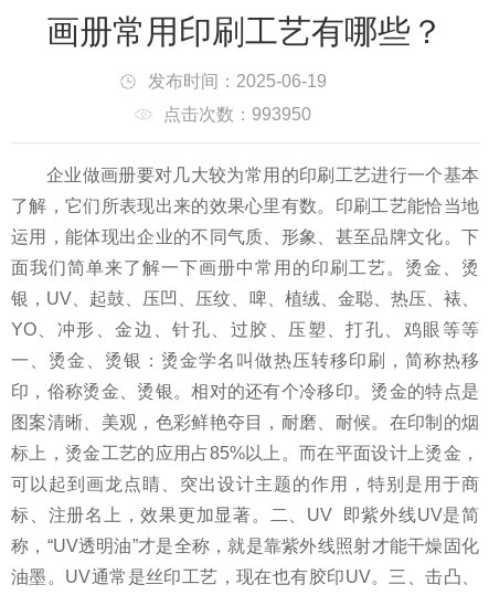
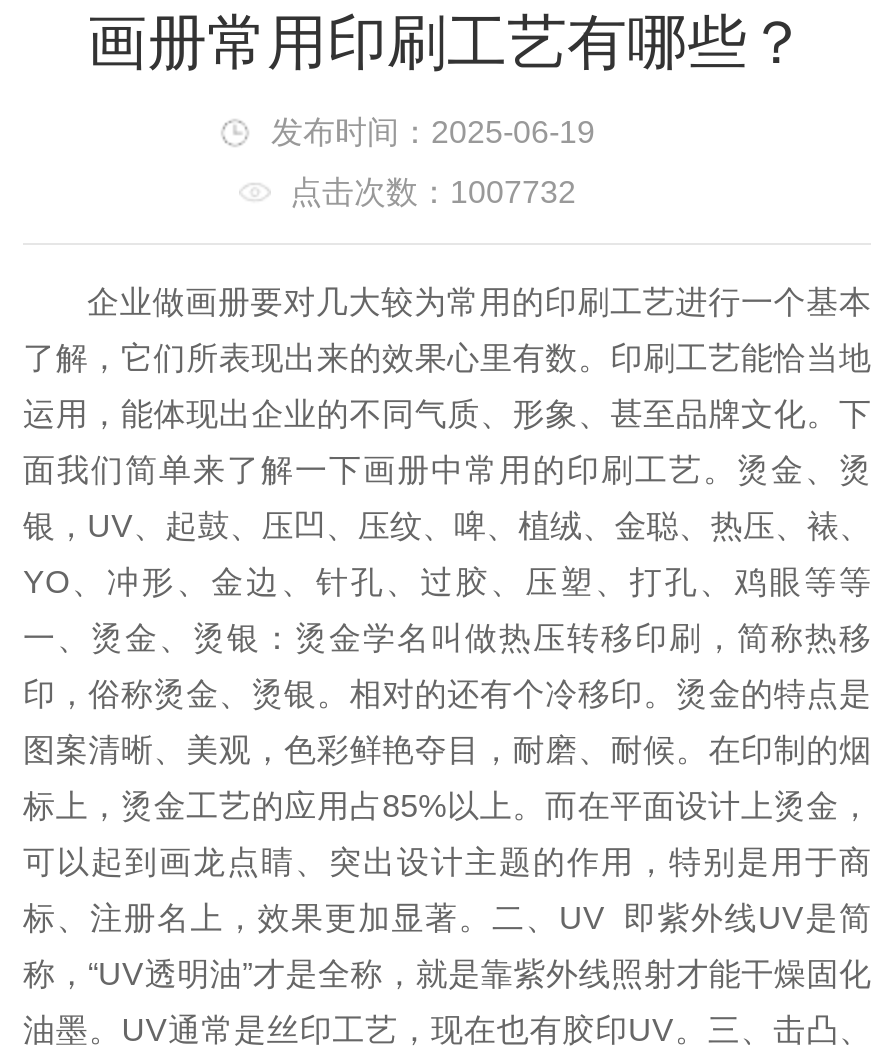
- 点击次数：993950
+ 点击次数：1007732
